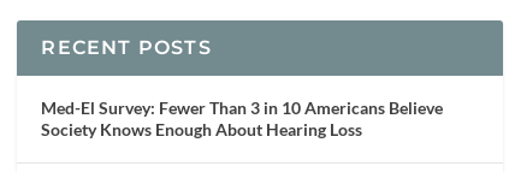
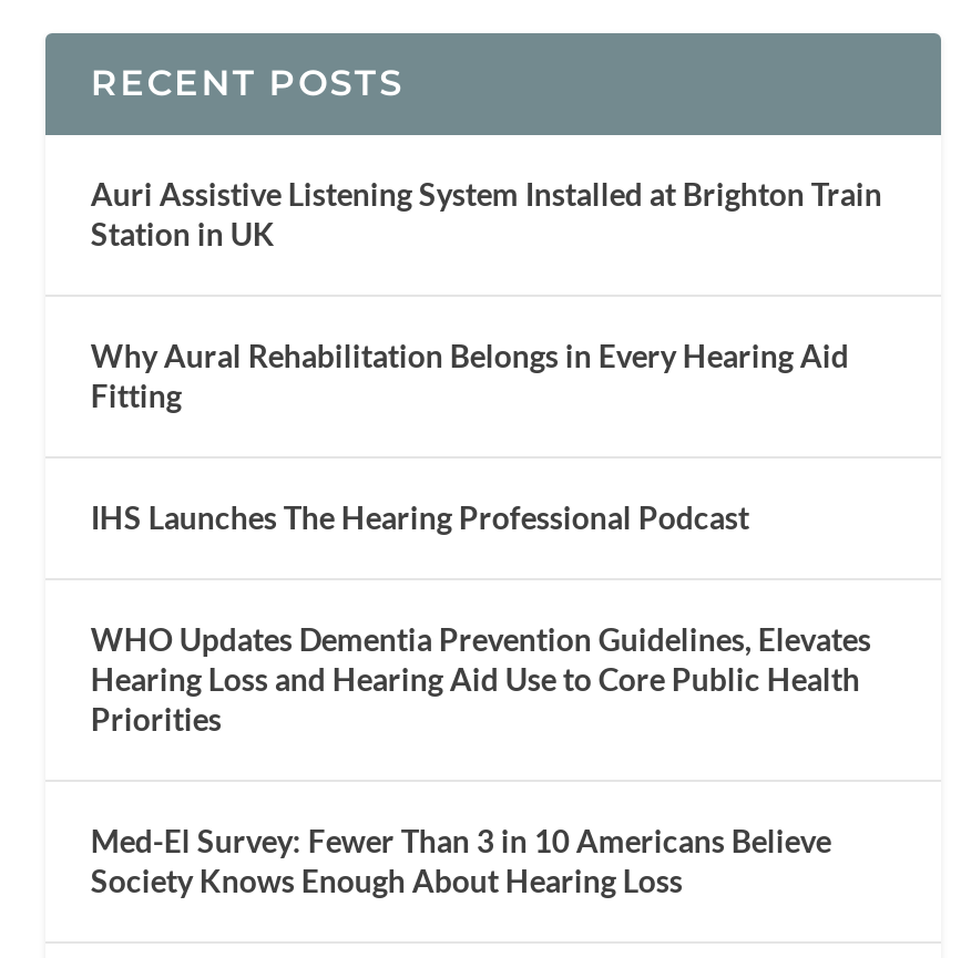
+ Auri Assistive Listening System Installed at Brighton Train
+ Station in UK
+ Why Aural Rehabilitation Belongs in Every Hearing Aid
+ Fitting
+ IHS Launches The Hearing Professional Podcast
+ WHO Updates Dementia Prevention Guidelines, Elevates
+ Hearing Loss and Hearing Aid Use to Core Public Health
+ Priorities
